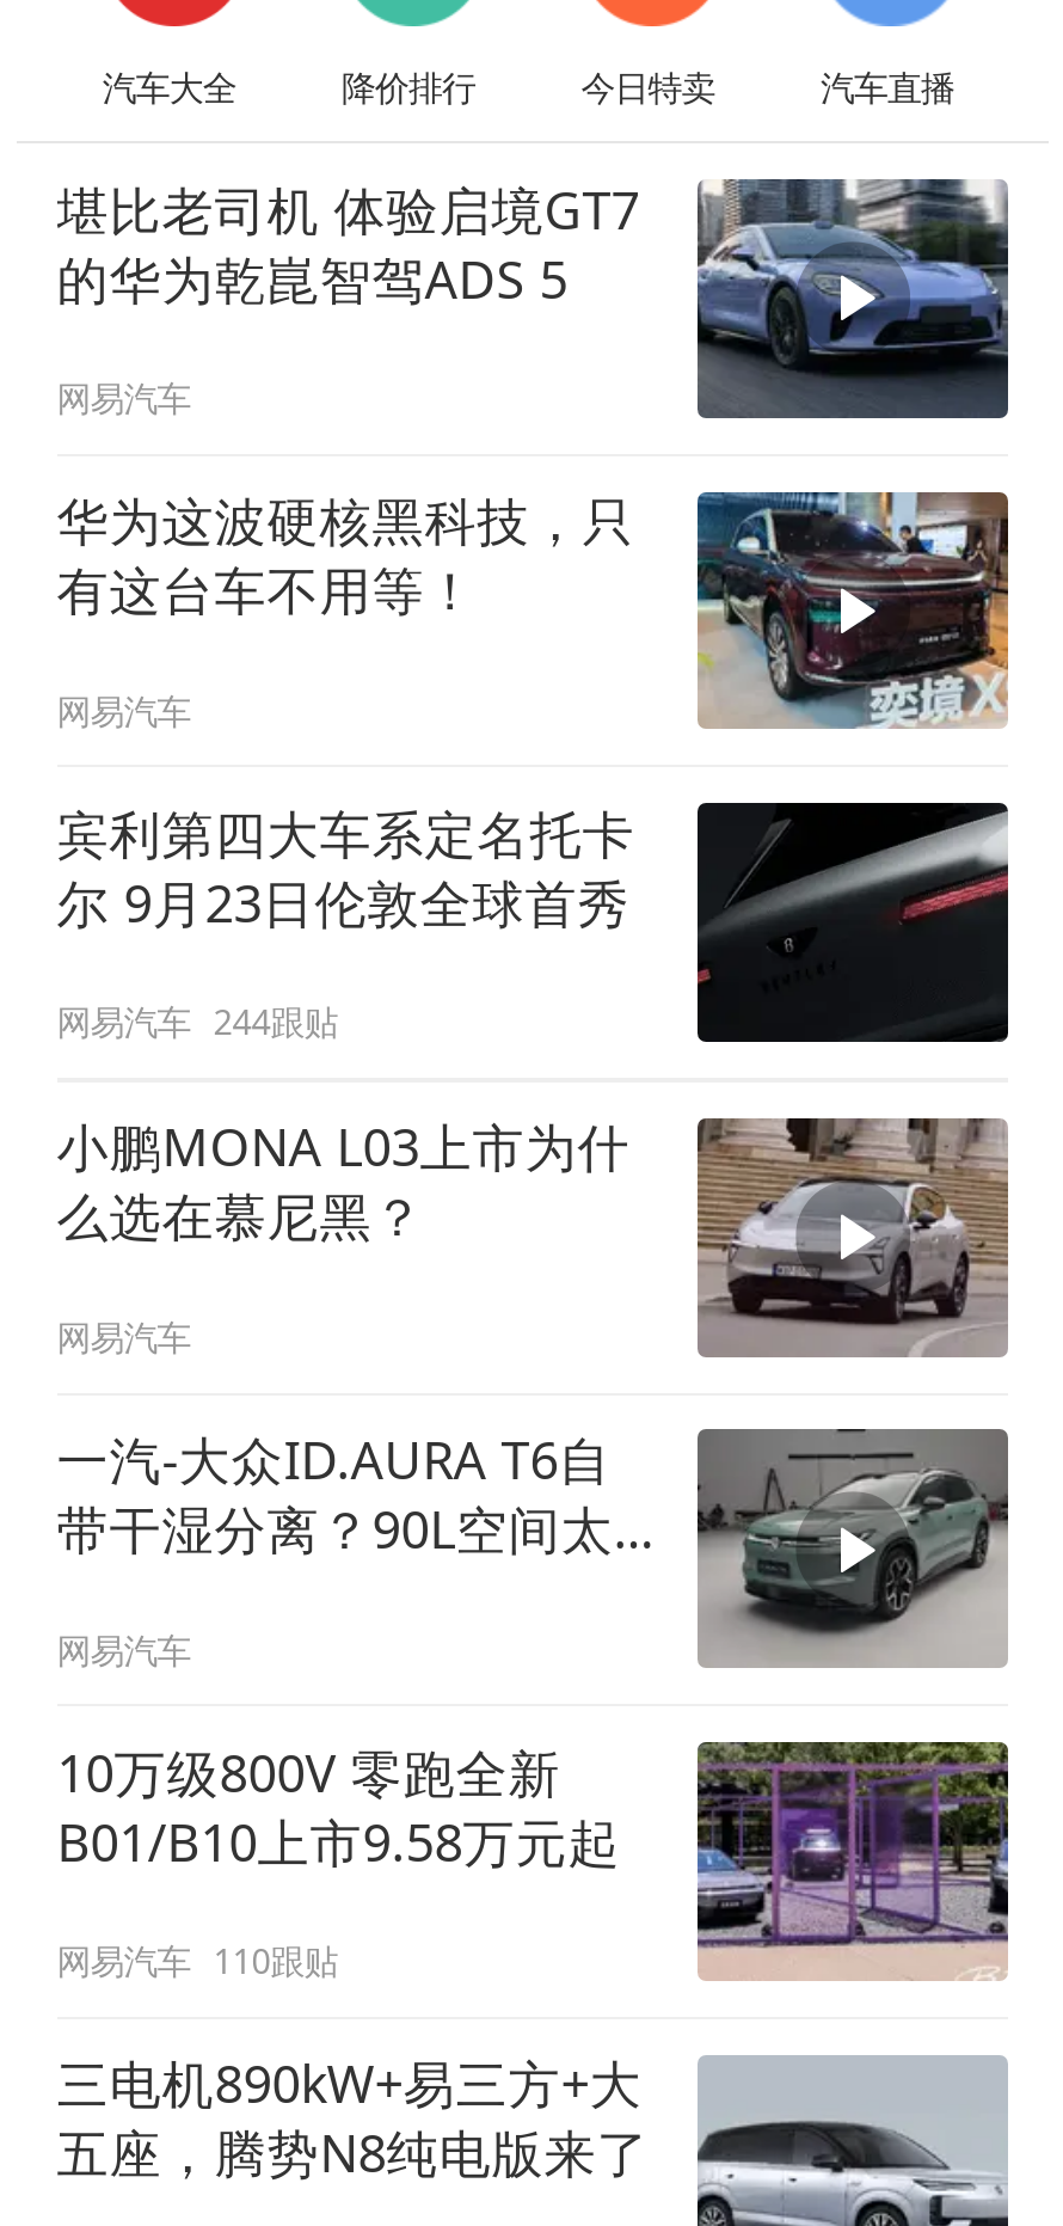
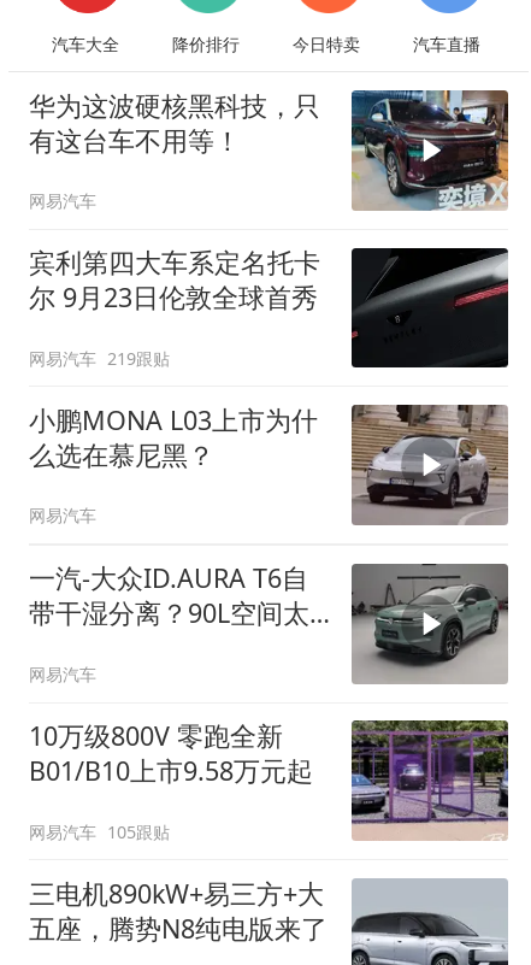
- [image]
- 堪比老司机 体验启境GT7
- 的华为乾崑智驾ADS 5
- 网易汽车

- 网易汽车 244跟贴
+ 网易汽车 219跟贴

- 网易汽车 110跟贴
+ 网易汽车 105跟贴
